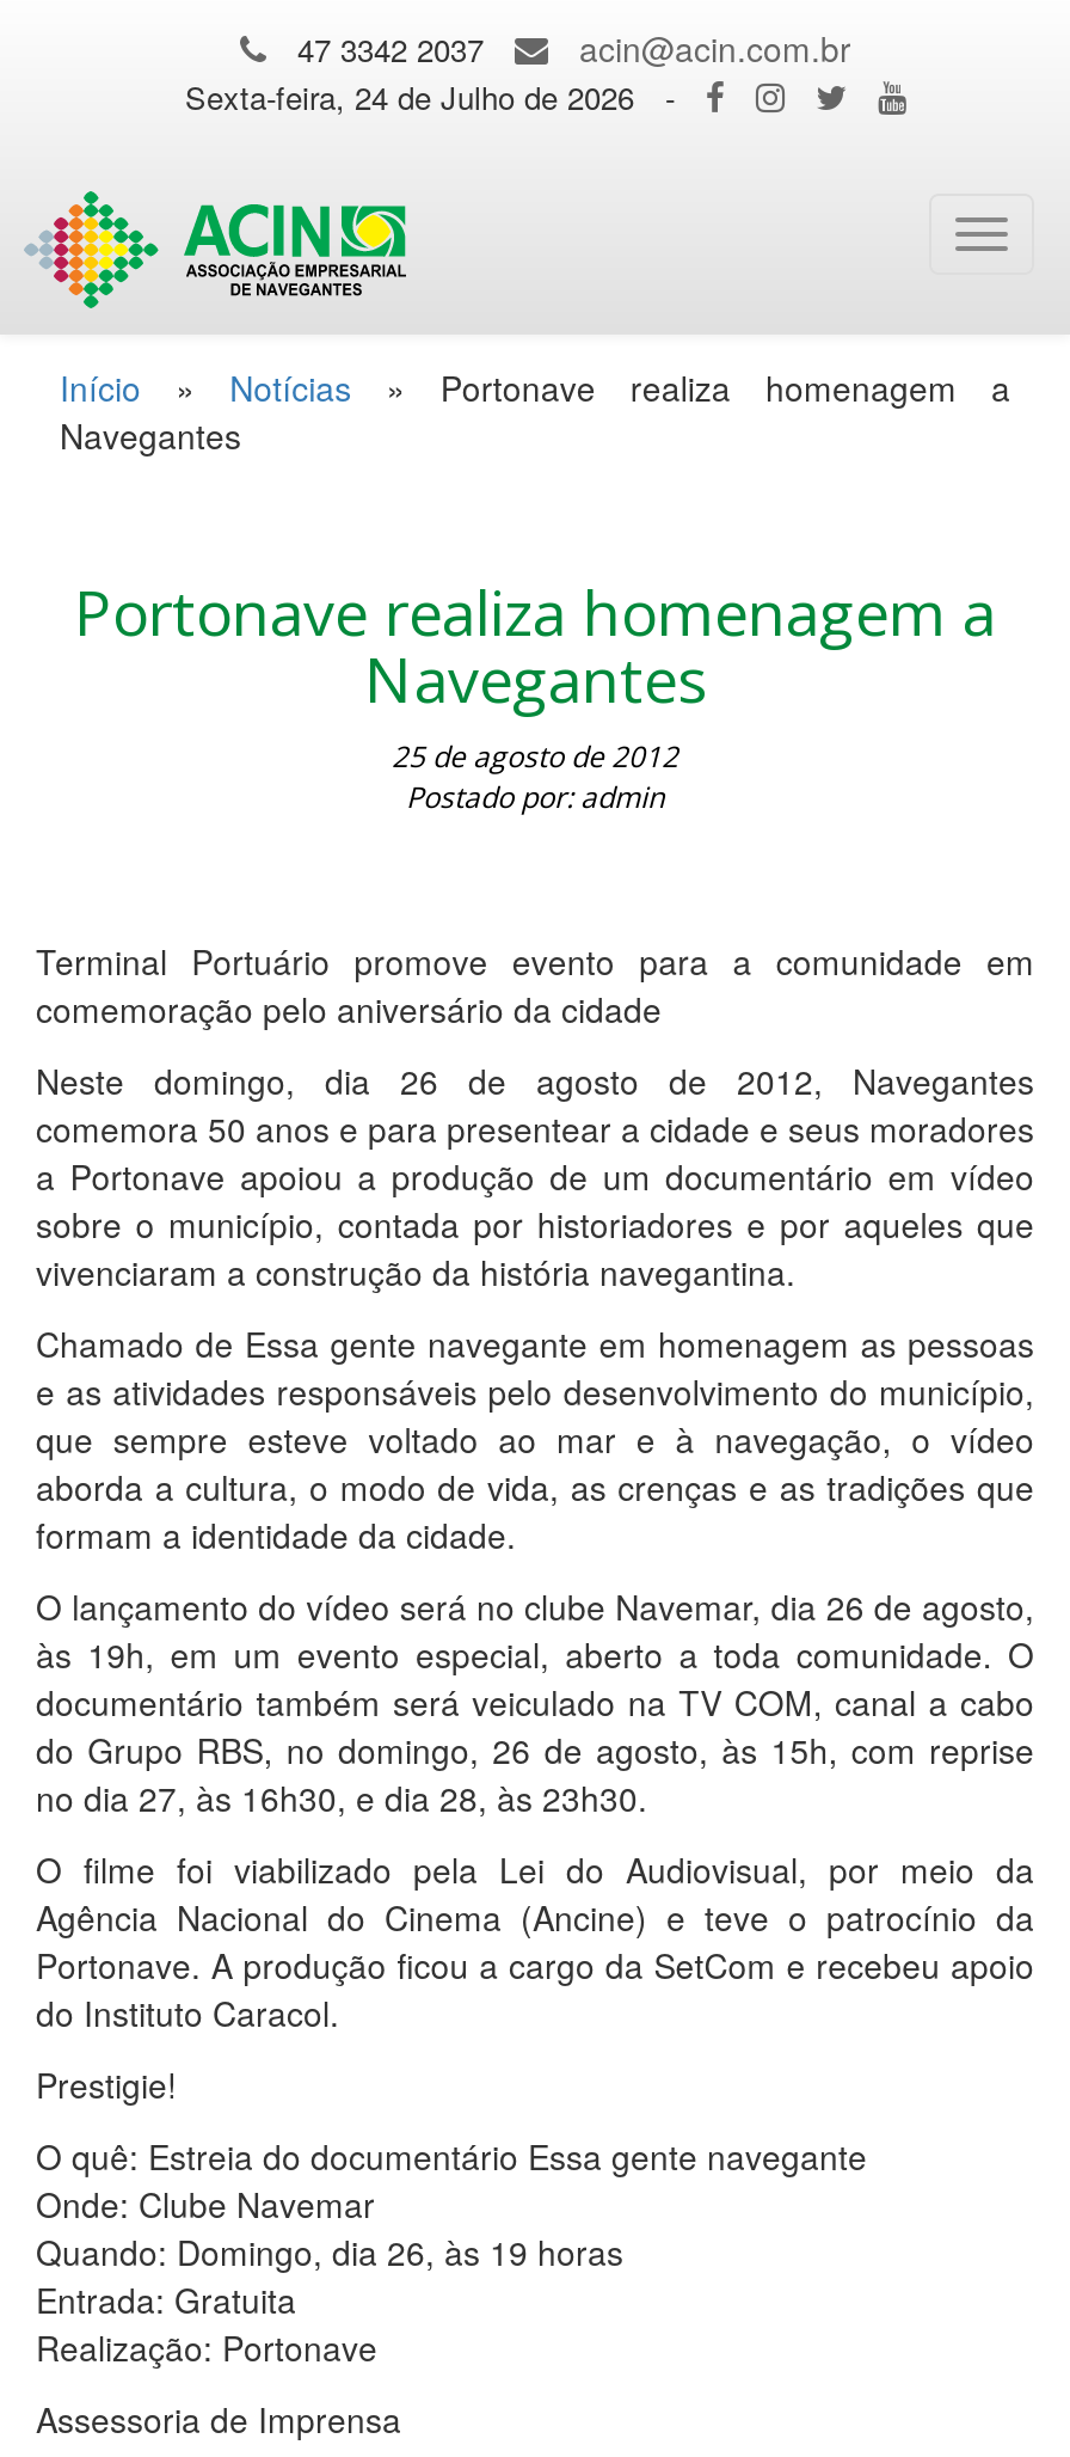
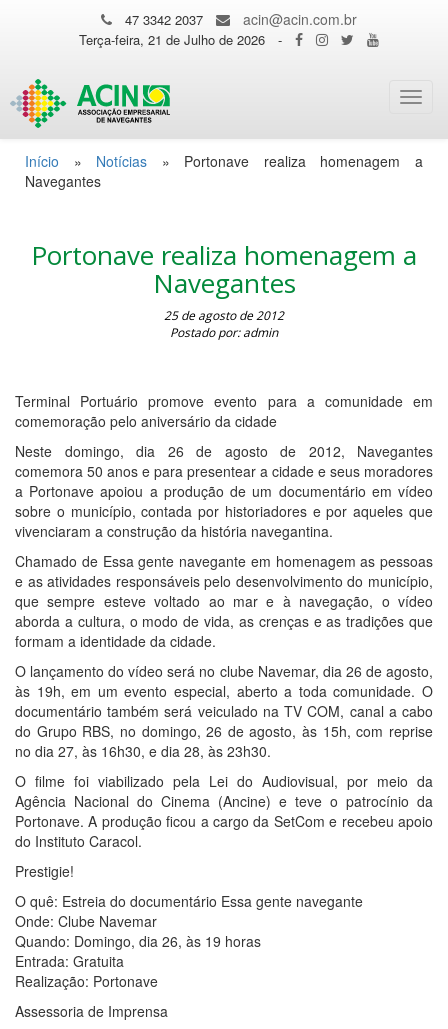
- Sexta-feira, 24 de Julho de 2026
+ Terça-feira, 21 de Julho de 2026
